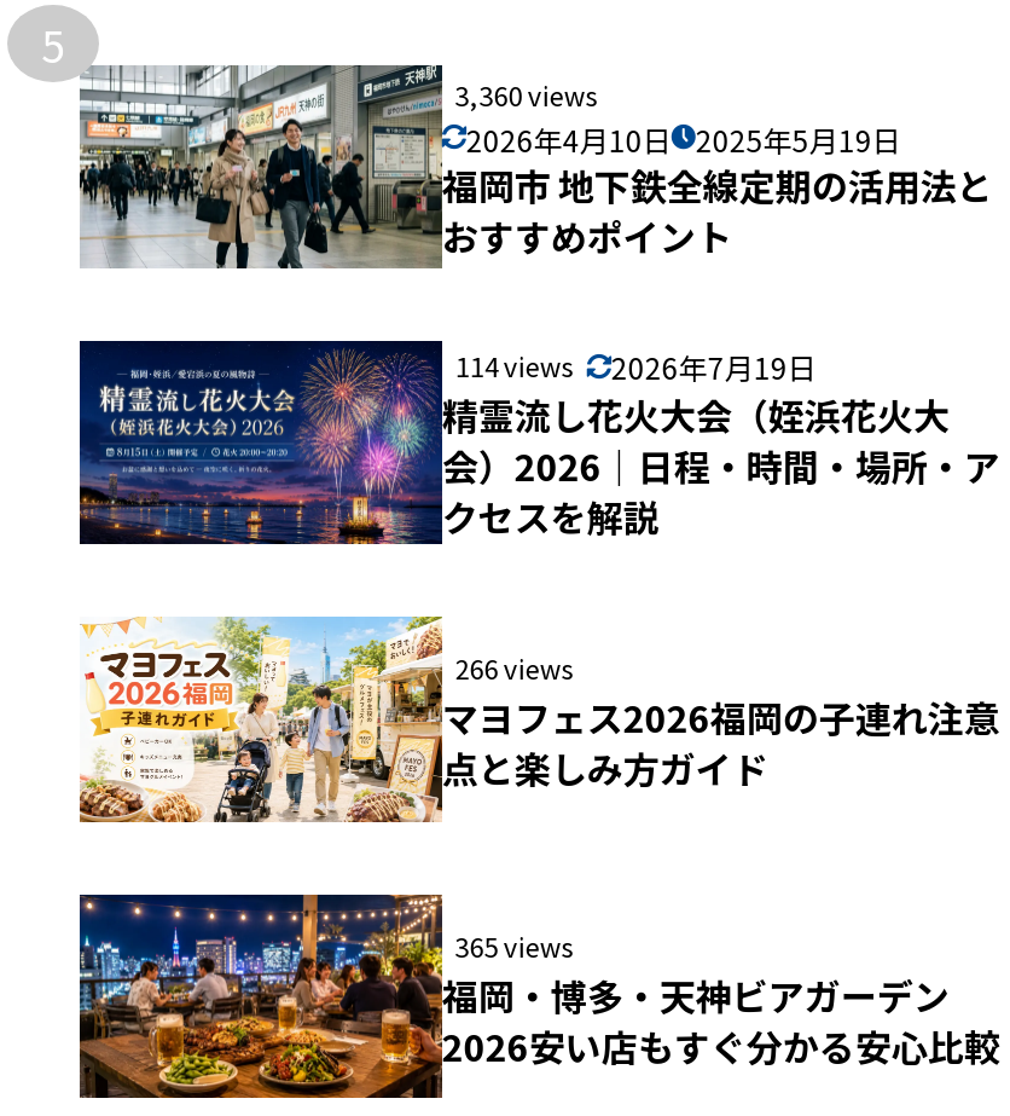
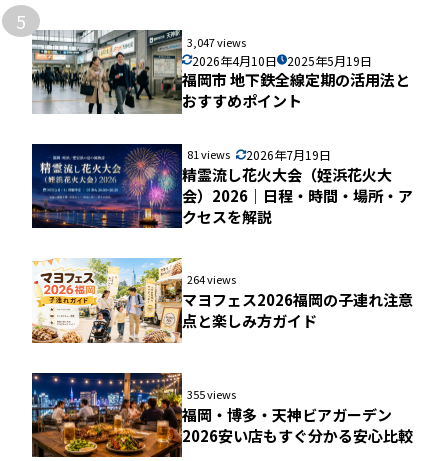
- 3,360 views
+ 3,047 views

- 114 views 2026年7月19日
+ 81 views 2026年7月19日

- 266 views
+ 264 views

- 365 views
+ 355 views
